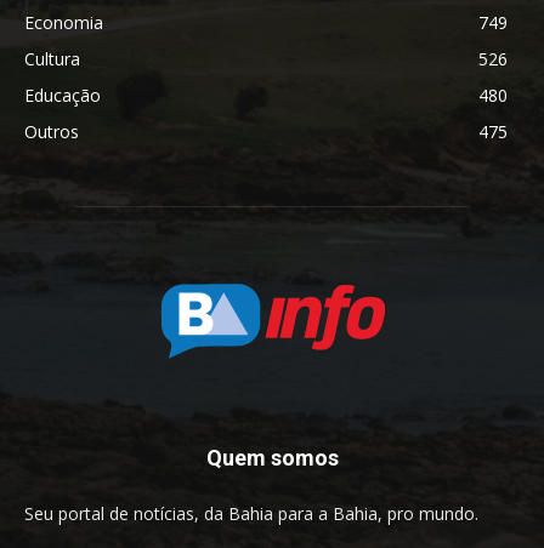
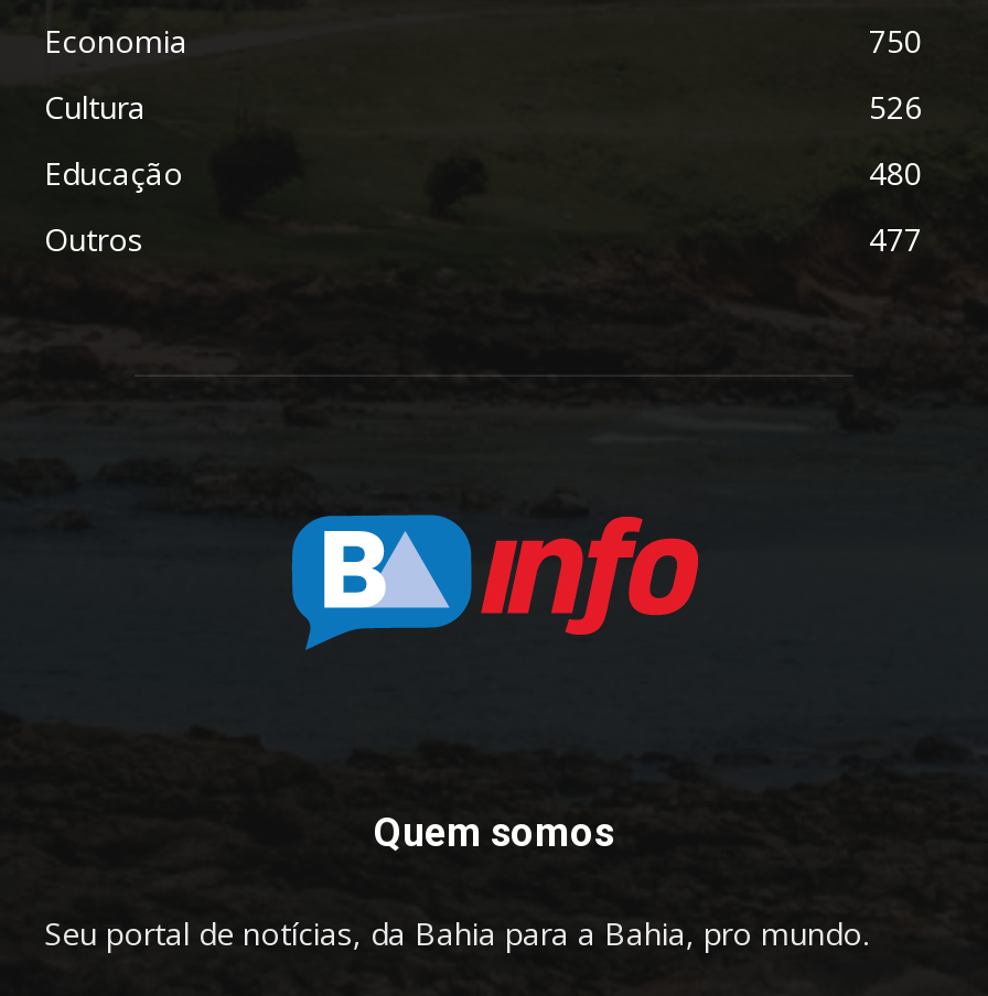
- 749
+ 750

- 475
+ 477
